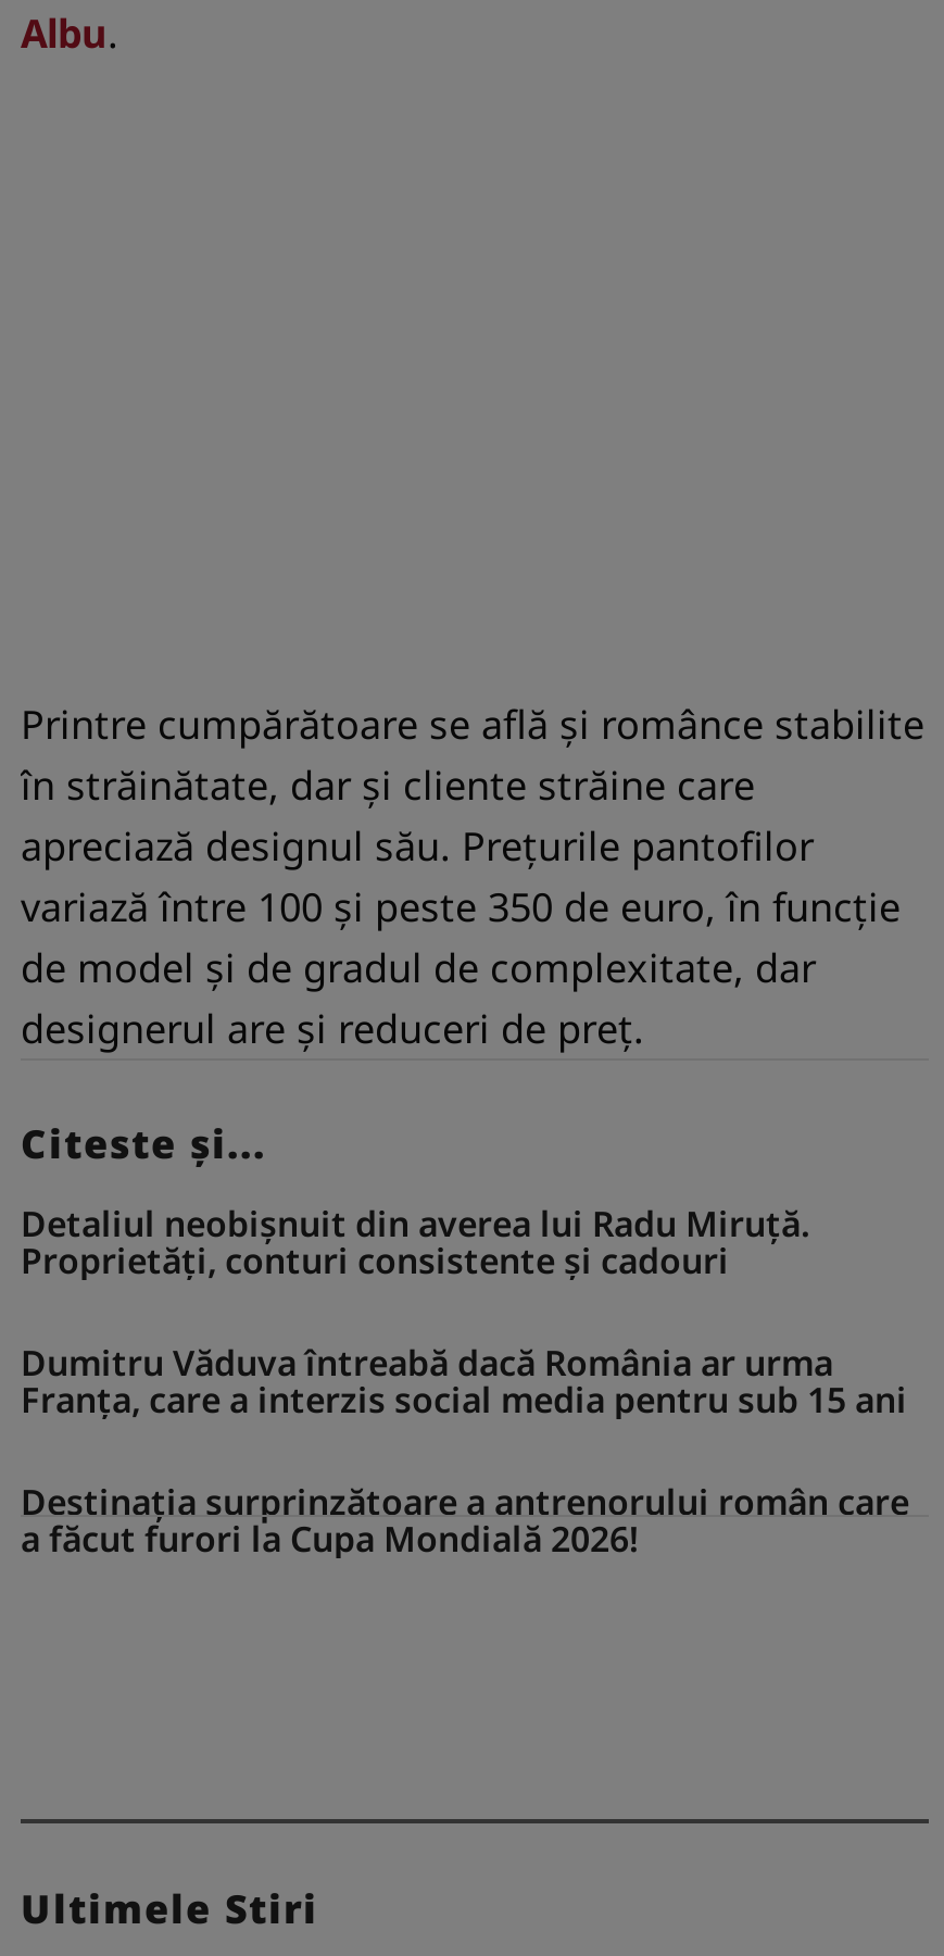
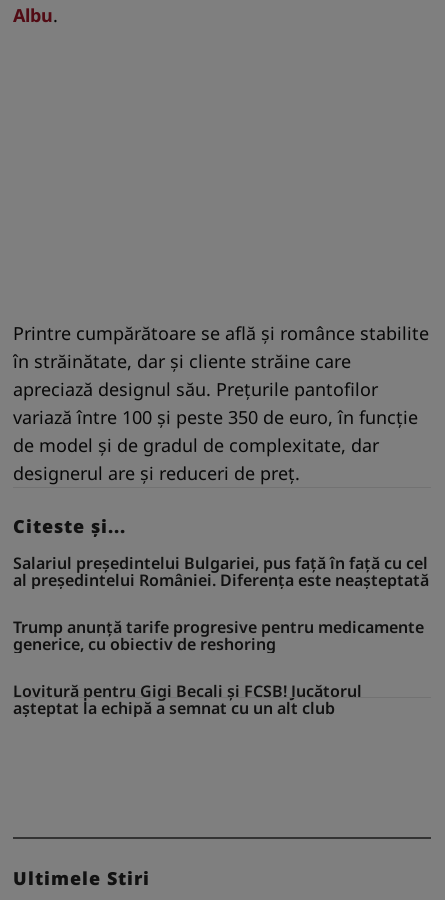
- Detaliul neobişnuit din averea lui Radu Miruță.
- Proprietăți, conturi consistente și cadouri
+ Salariul președintelui Bulgariei, pus față în față cu cel
+ al președintelui României. Diferența este neașteptată

- Dumitru Văduva întreabă dacă România ar urma
- Franța, care a interzis social media pentru sub 15 ani
+ Trump anunță tarife progresive pentru medicamente
+ generice, cu obiectiv de reshoring

- Destinația surprinzătoare a antrenorului român care
- a făcut furori la Cupa Mondială 2026!
+ Lovitură pentru Gigi Becali și FCSB! Jucătorul
+ așteptat la echipă a semnat cu un alt club
